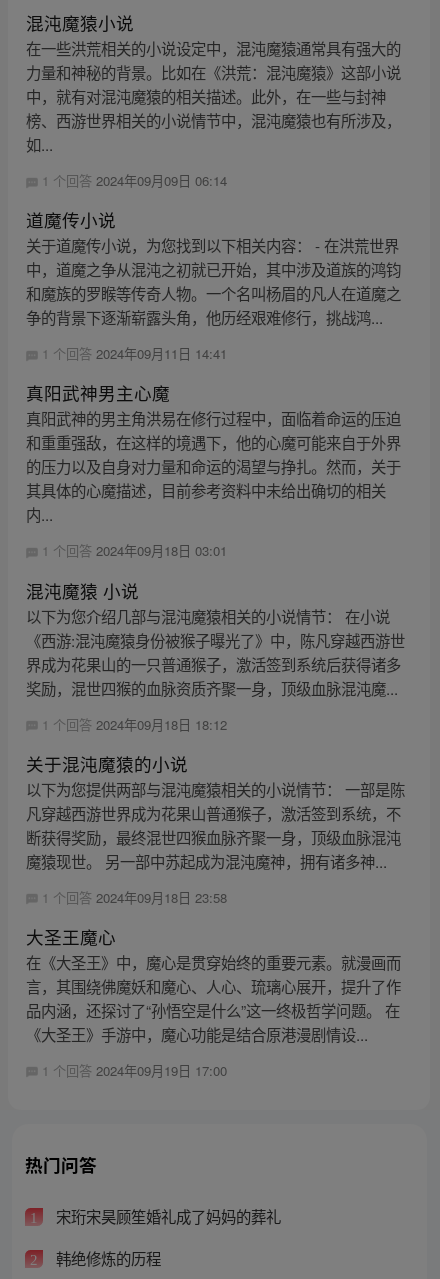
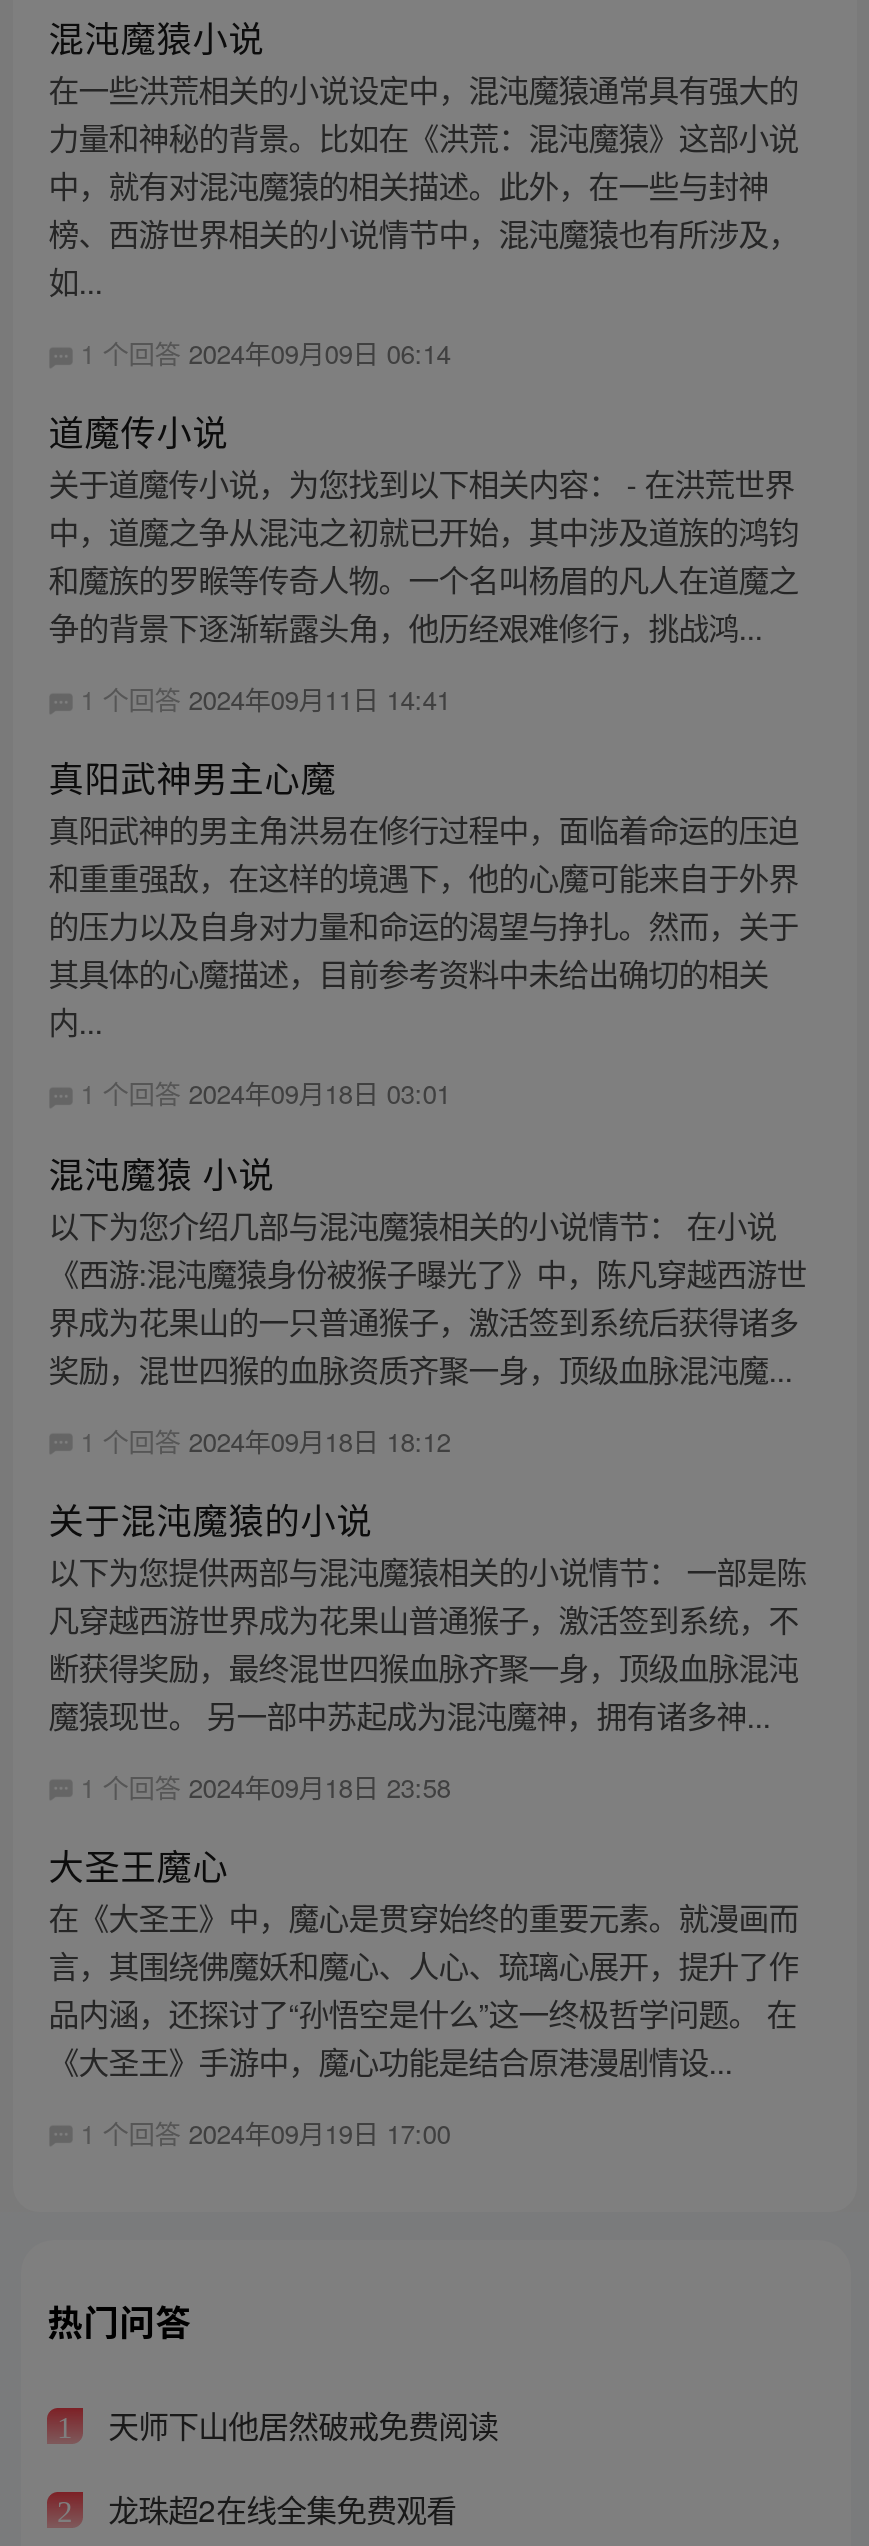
- 宋珩宋昊顾笙婚礼成了妈妈的葬礼
+ 天师下山他居然破戒免费阅读

- 韩绝修炼的历程
+ 龙珠超2在线全集免费观看
